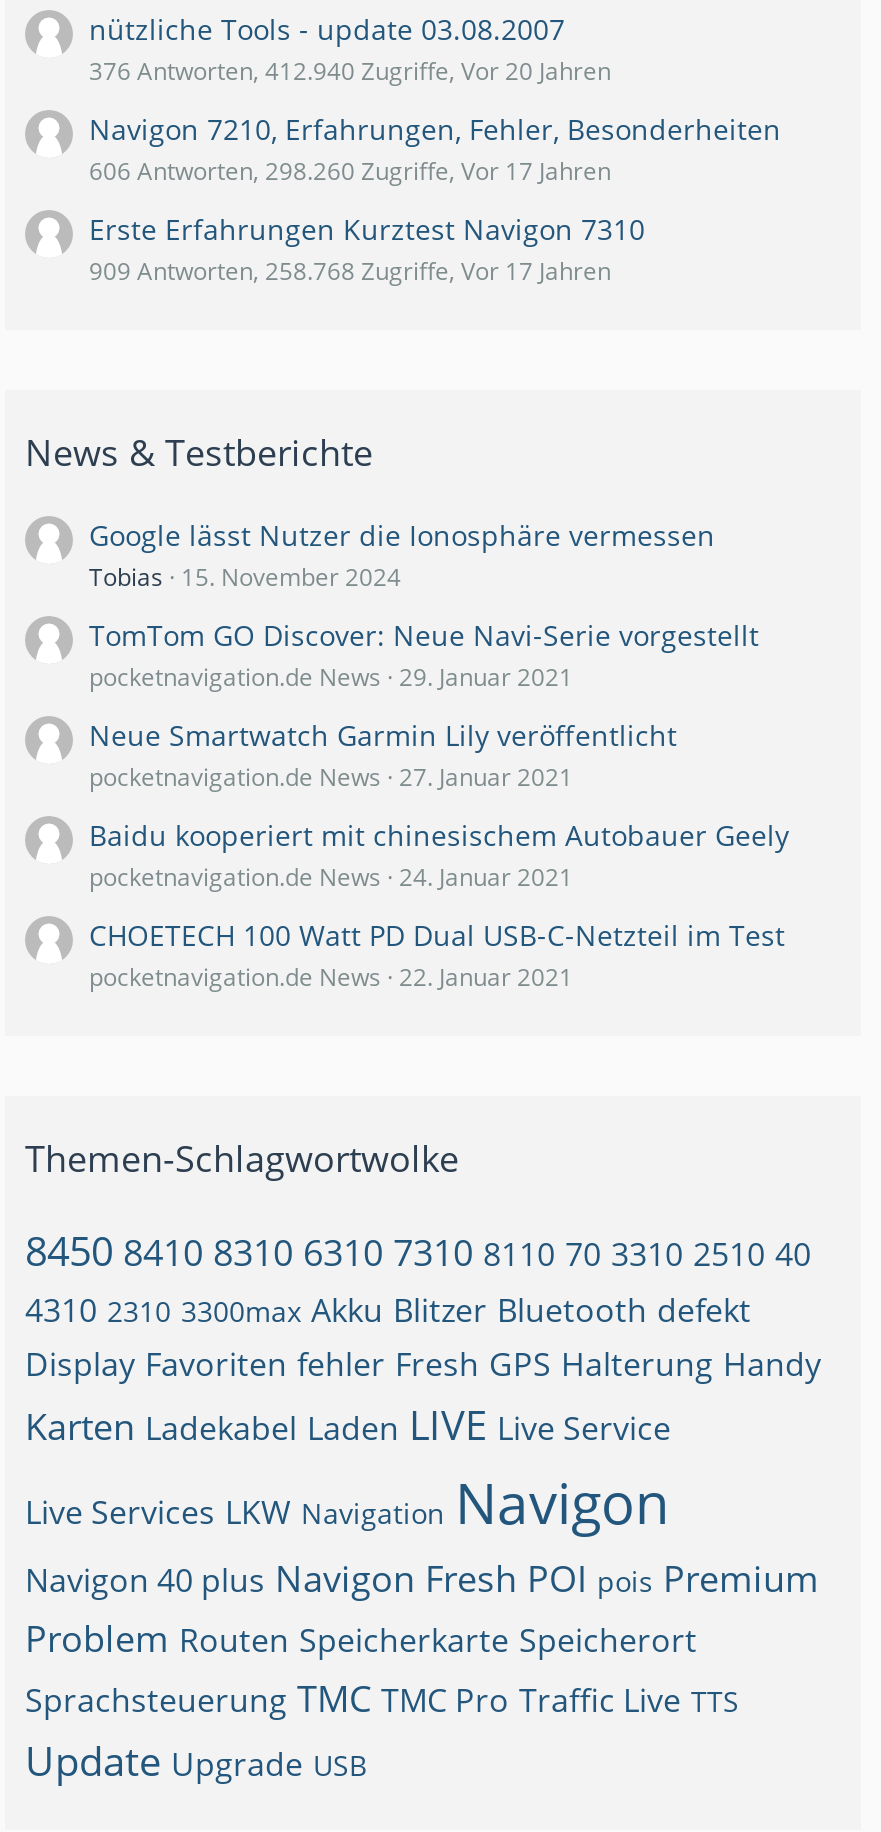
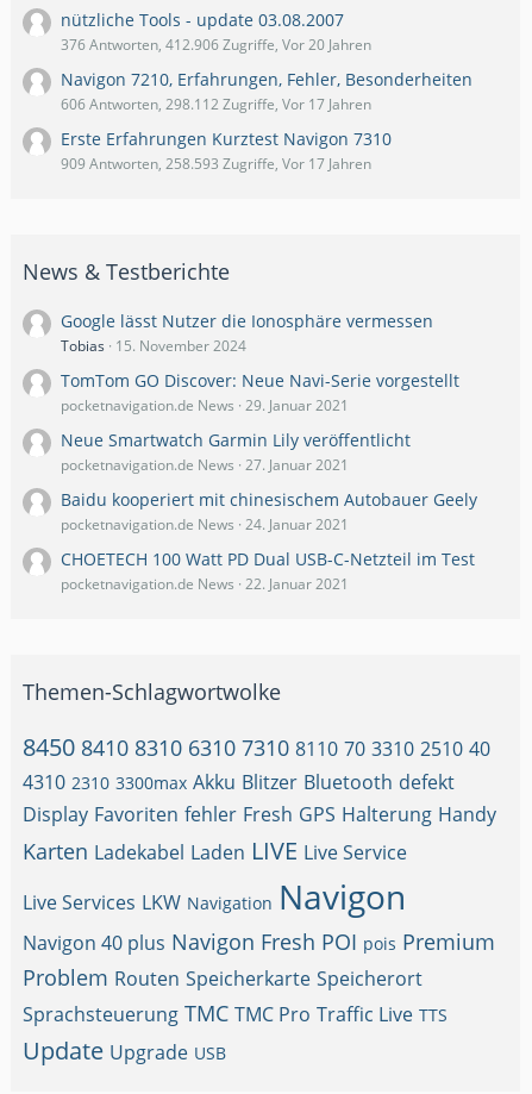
- 376 Antworten, 412.940 Zugriffe, Vor 20 Jahren
+ 376 Antworten, 412.906 Zugriffe, Vor 20 Jahren

- 606 Antworten, 298.260 Zugriffe, Vor 17 Jahren
+ 606 Antworten, 298.112 Zugriffe, Vor 17 Jahren

- 909 Antworten, 258.768 Zugriffe, Vor 17 Jahren
+ 909 Antworten, 258.593 Zugriffe, Vor 17 Jahren
